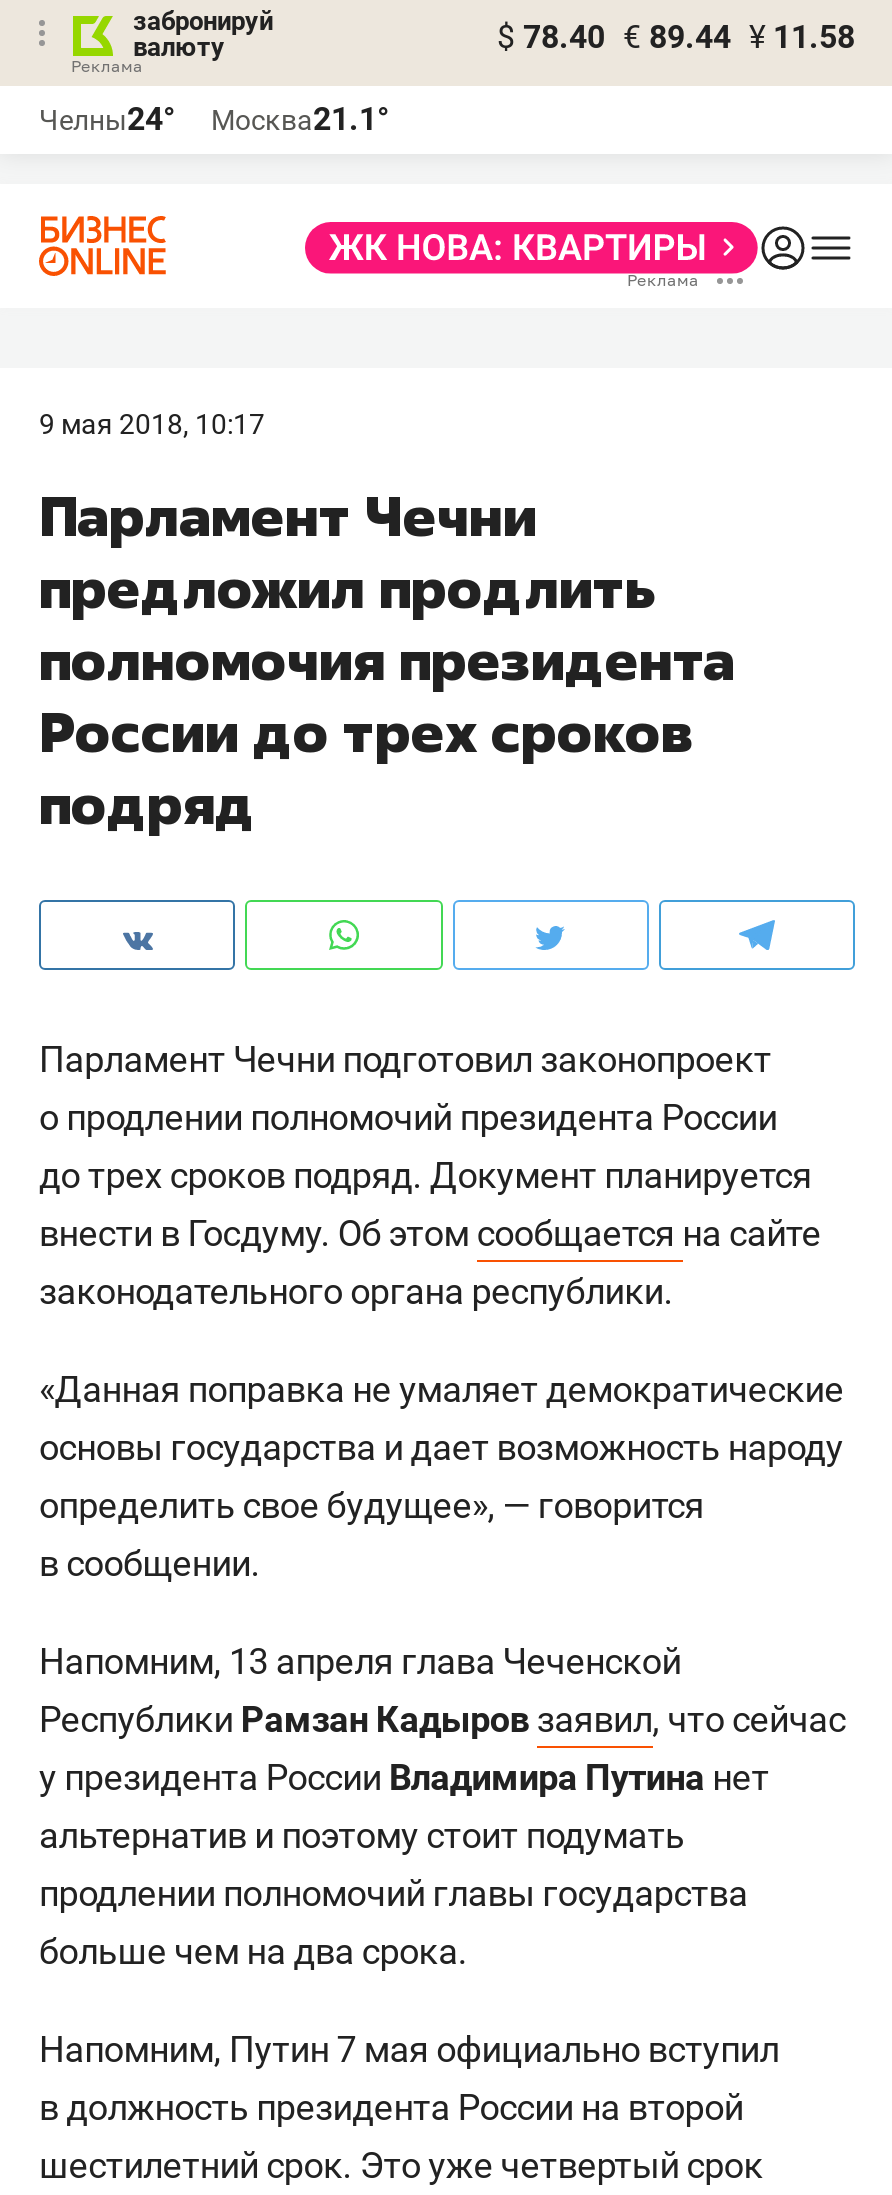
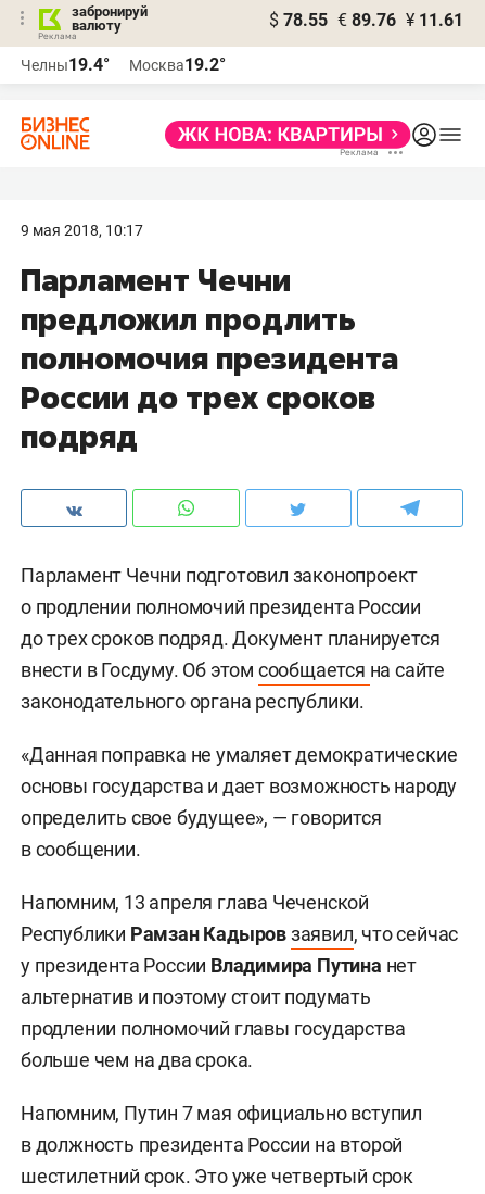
- $ 78.40 € 89.44 ¥ 11.58
+ $ 78.55 € 89.76 ¥ 11.61

- Челны24°
+ Челны19.4°

- Москва21.1°
+ Москва19.2°
